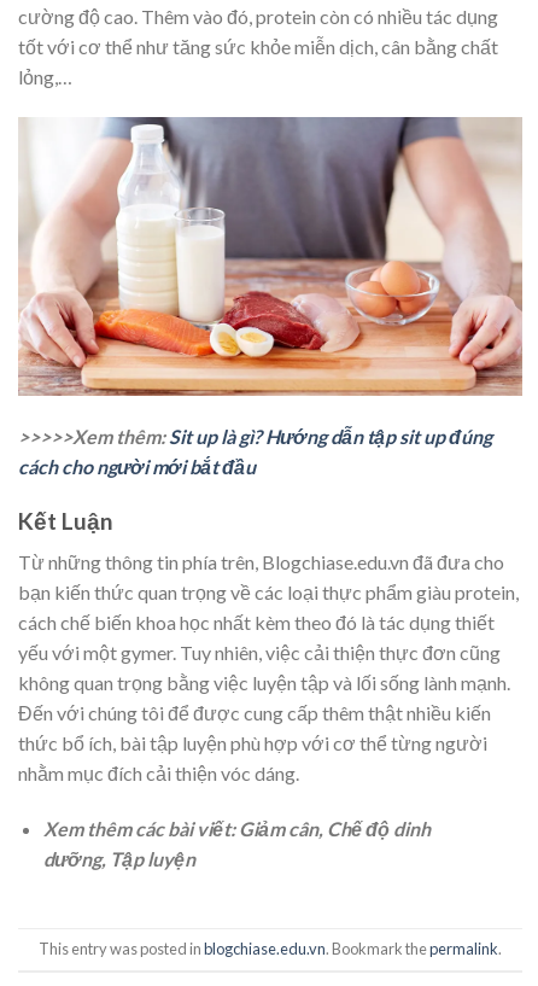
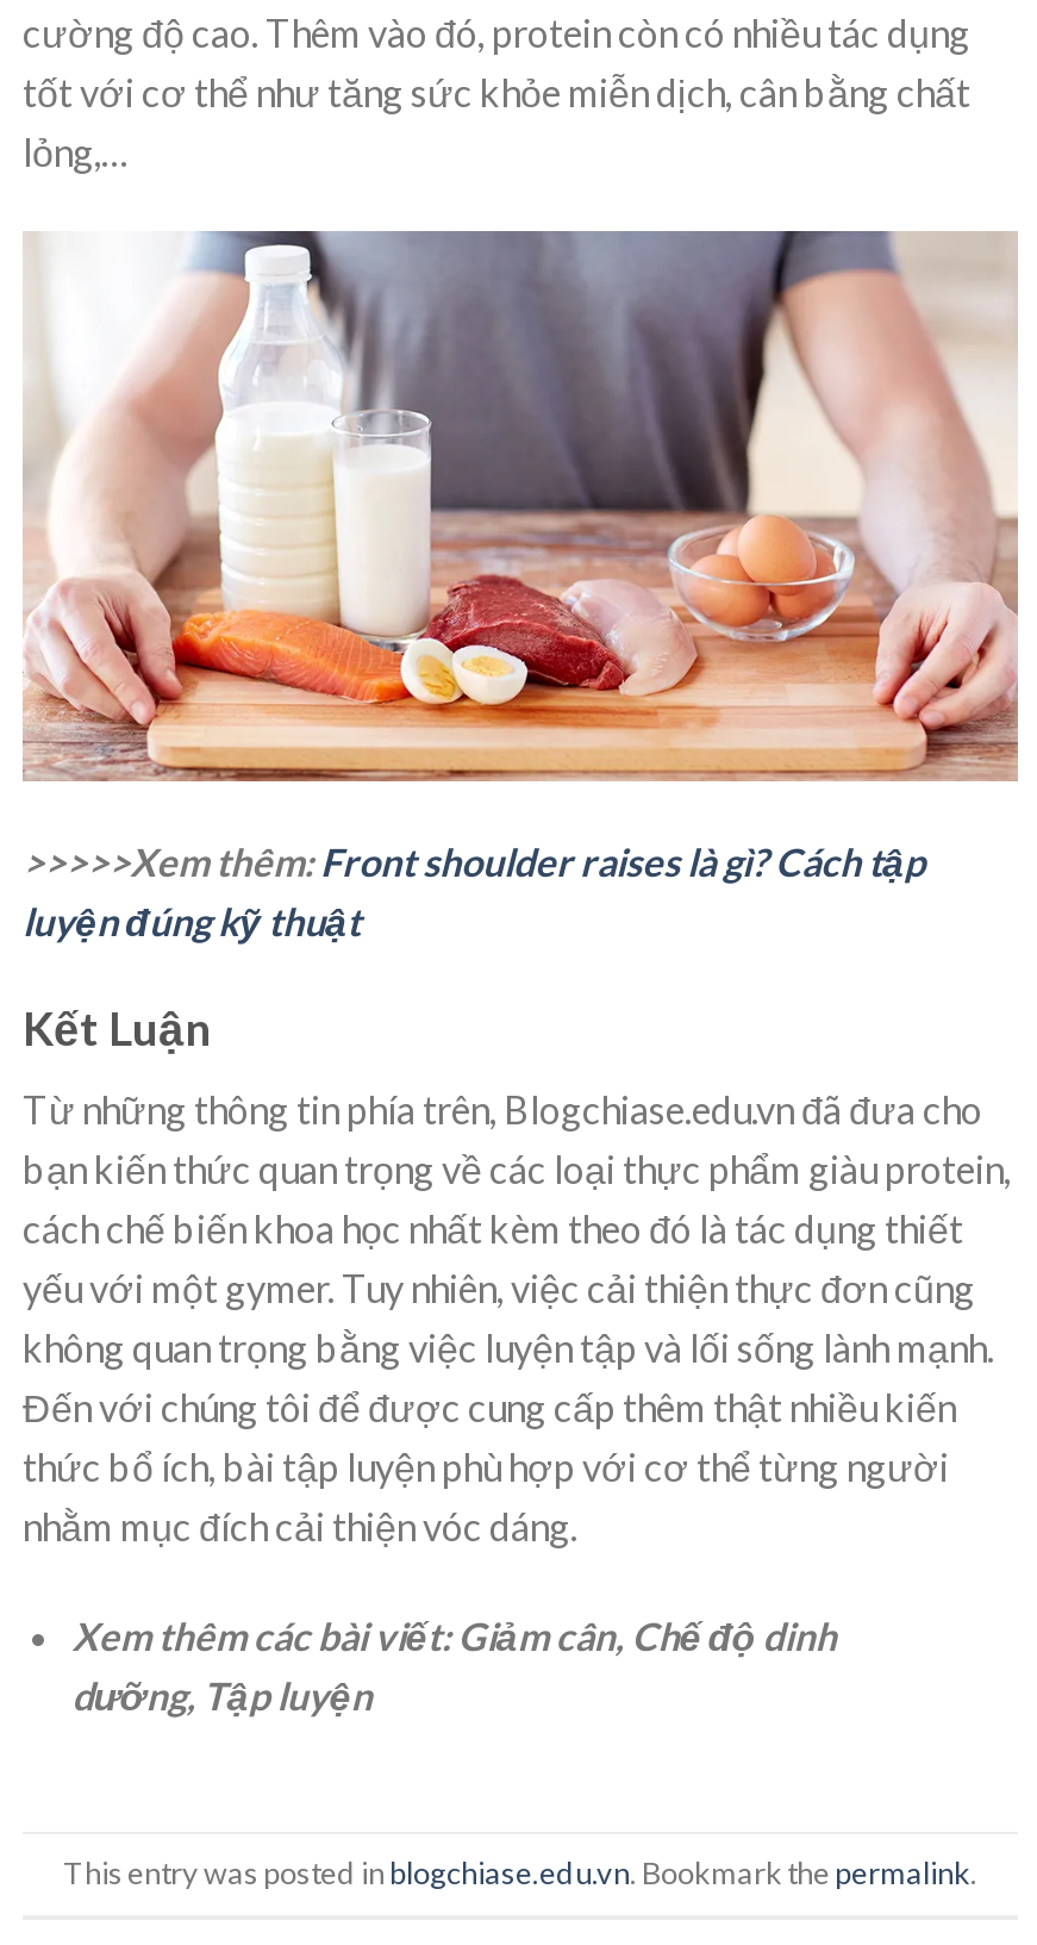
- >>>>>Xem thêm: Sit up là gì? Hướng dẫn tập sit up đúng
- cách cho người mới bắt đầu
+ >>>>>Xem thêm: Front shoulder raises là gì? Cách tập
+ luyện đúng kỹ thuật
